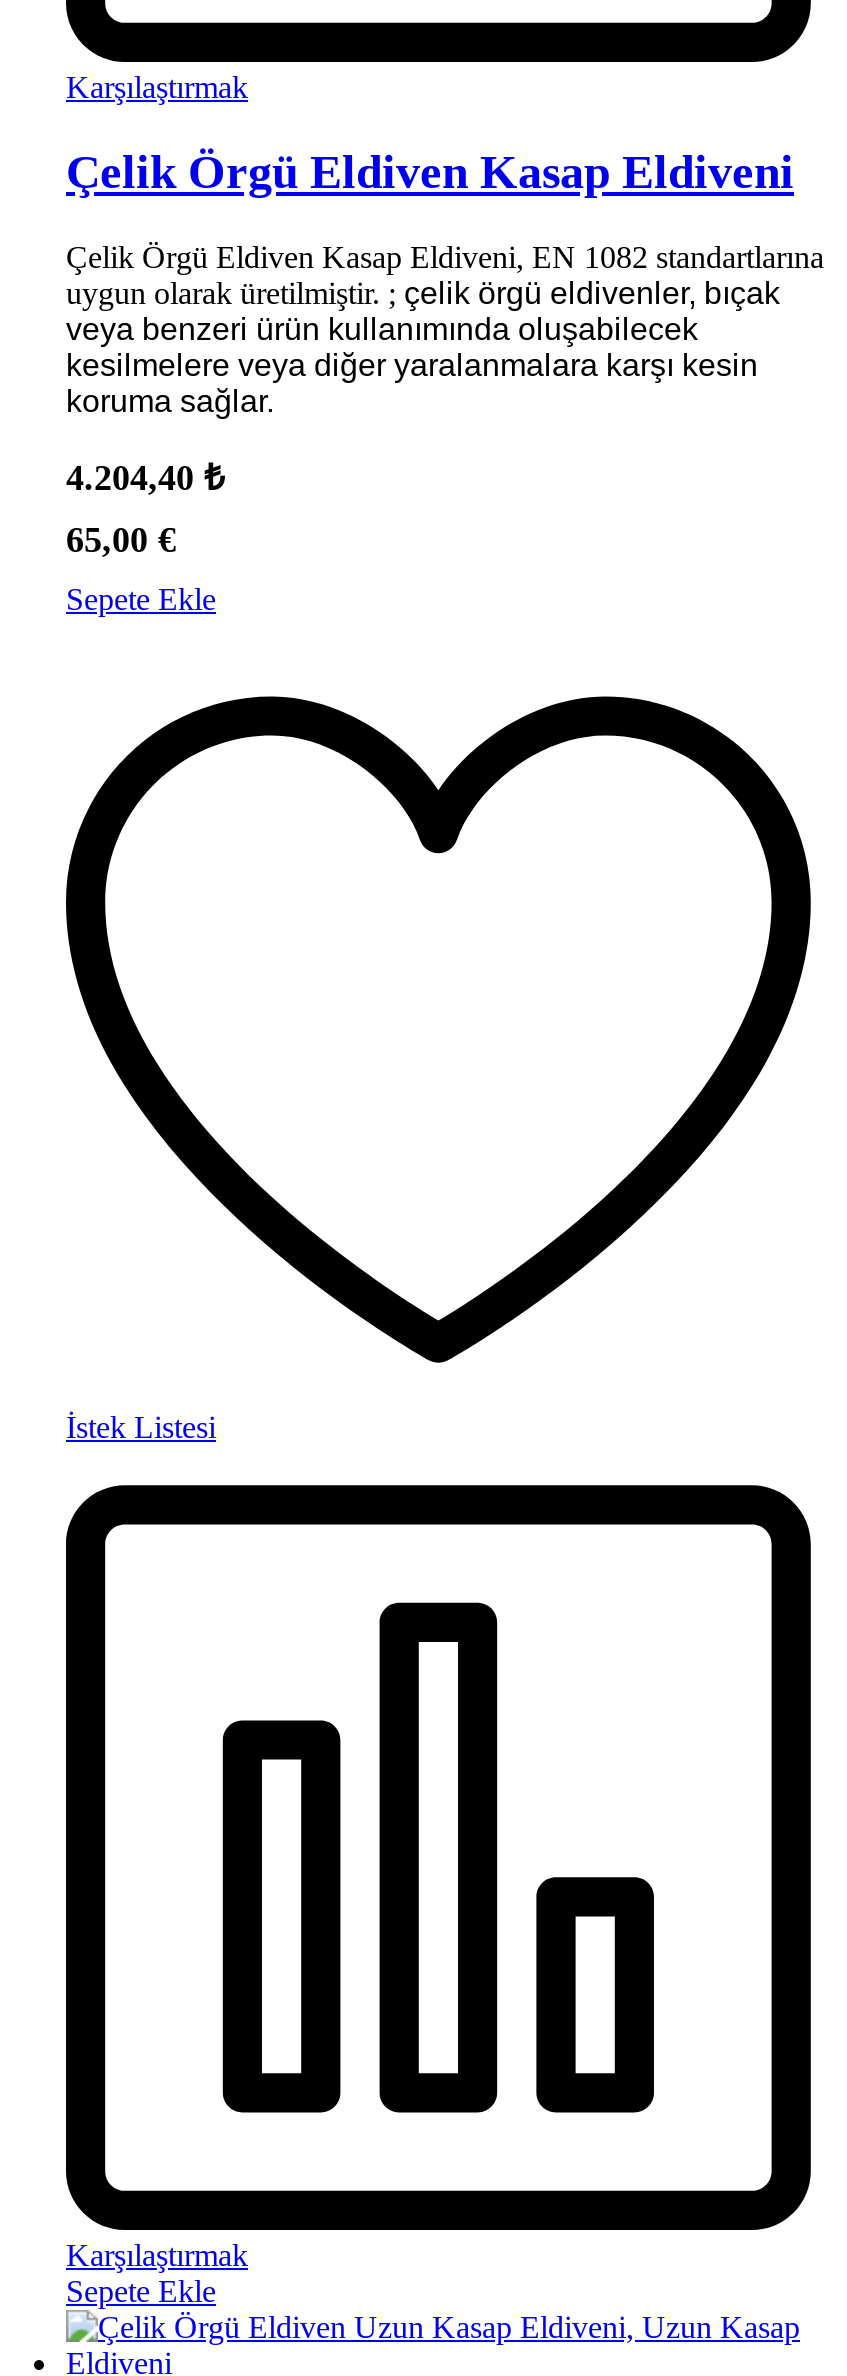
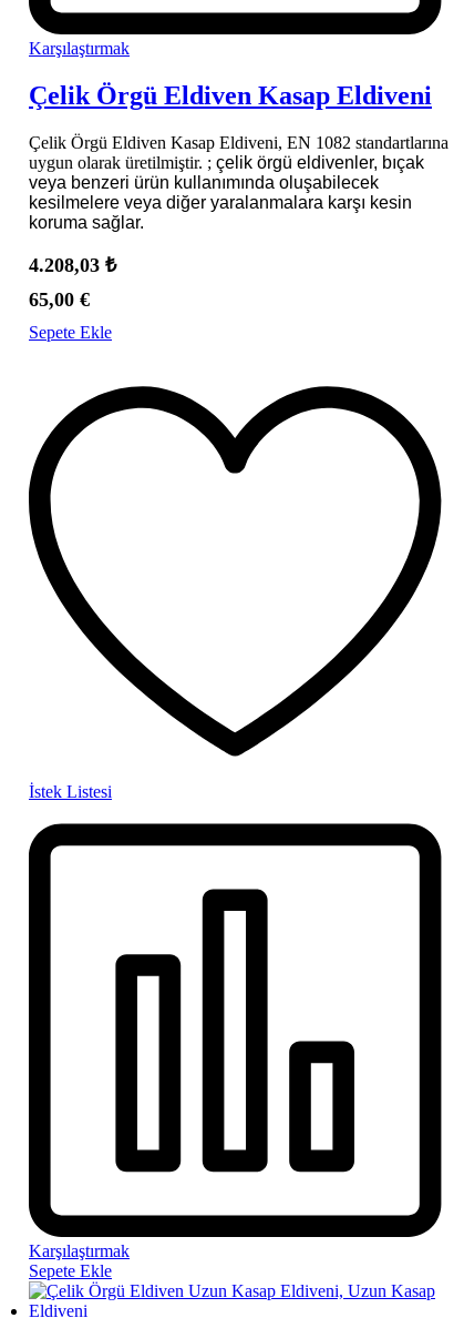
- 4.204,40 ₺
+ 4.208,03 ₺
